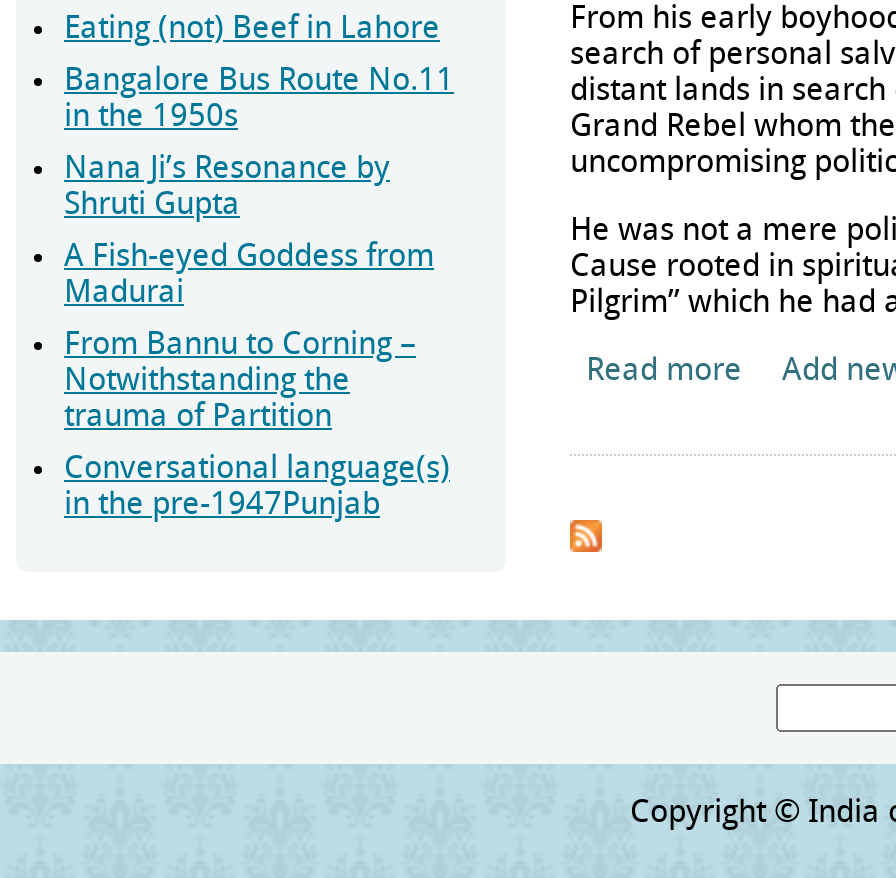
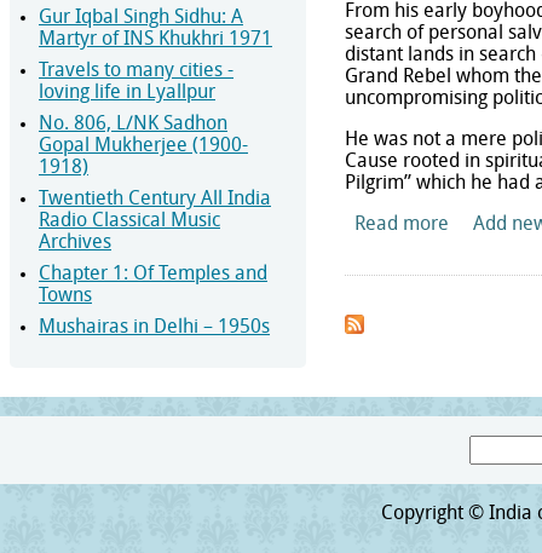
- Eating (not) Beef in Lahore
+ Gur Iqbal Singh Sidhu: A
+ Martyr of INS Khukhri 1971

- Bangalore Bus Route No.11
- in the 1950s
+ Travels to many cities -
+ loving life in Lyallpur

- Nana Ji’s Resonance by
- Shruti Gupta
+ No. 806, L/NK Sadhon
+ Gopal Mukherjee (1900-
+ 1918)

- A Fish-eyed Goddess from
- Madurai
+ Twentieth Century All India
+ Radio Classical Music
+ Archives

- From Bannu to Corning –
- Notwithstanding the
- trauma of Partition
+ Chapter 1: Of Temples and
+ Towns

- Conversational language(s)
- in the pre-1947Punjab
+ Mushairas in Delhi – 1950s
